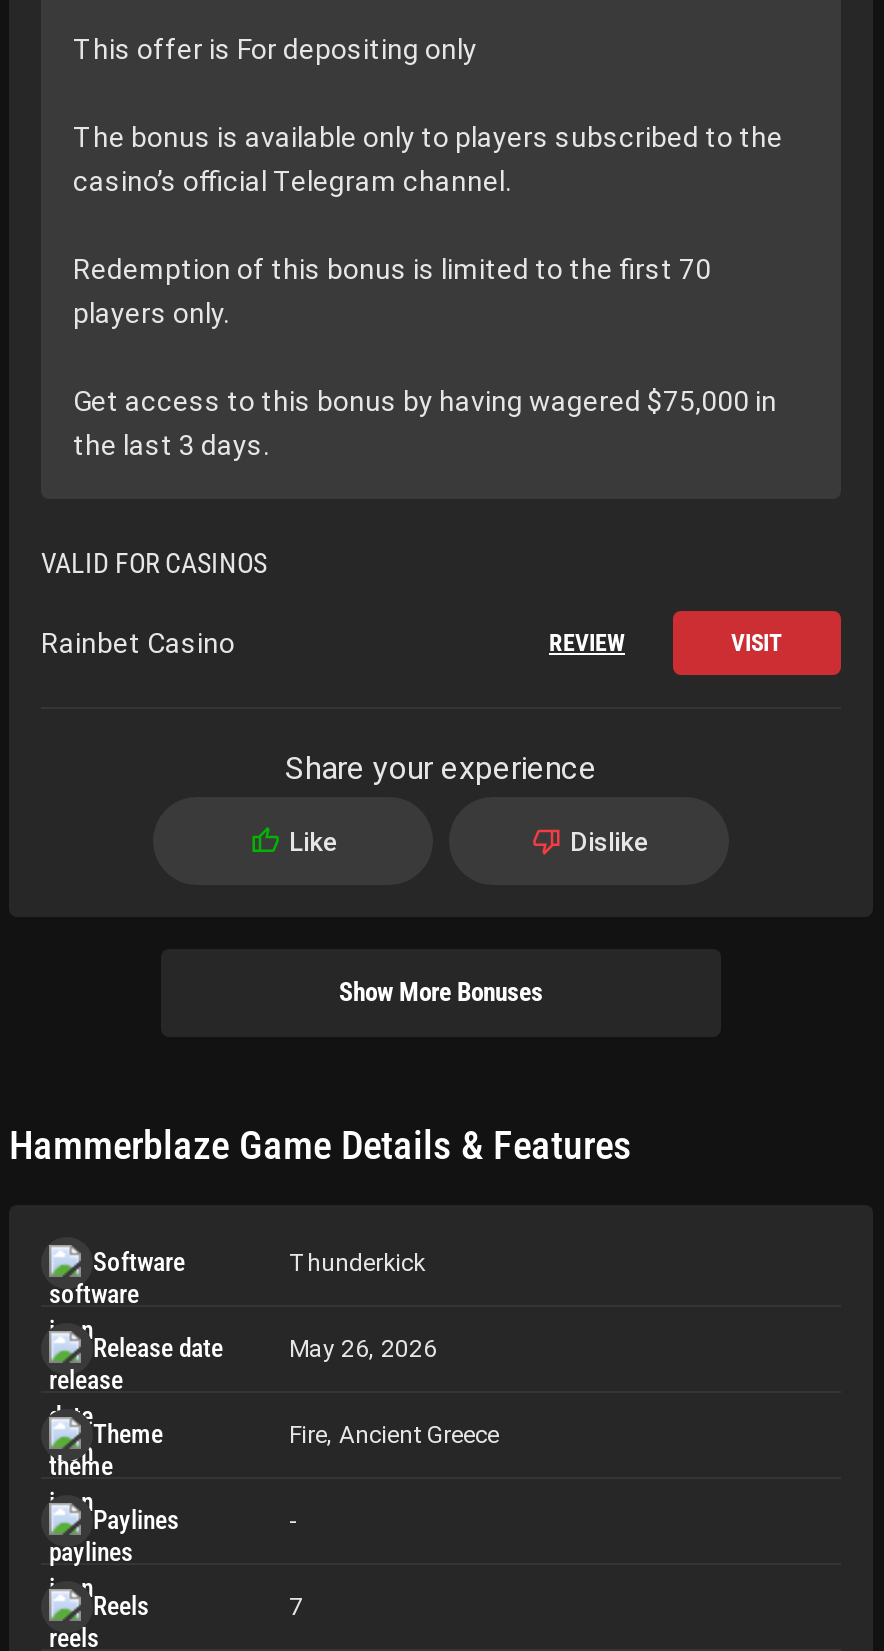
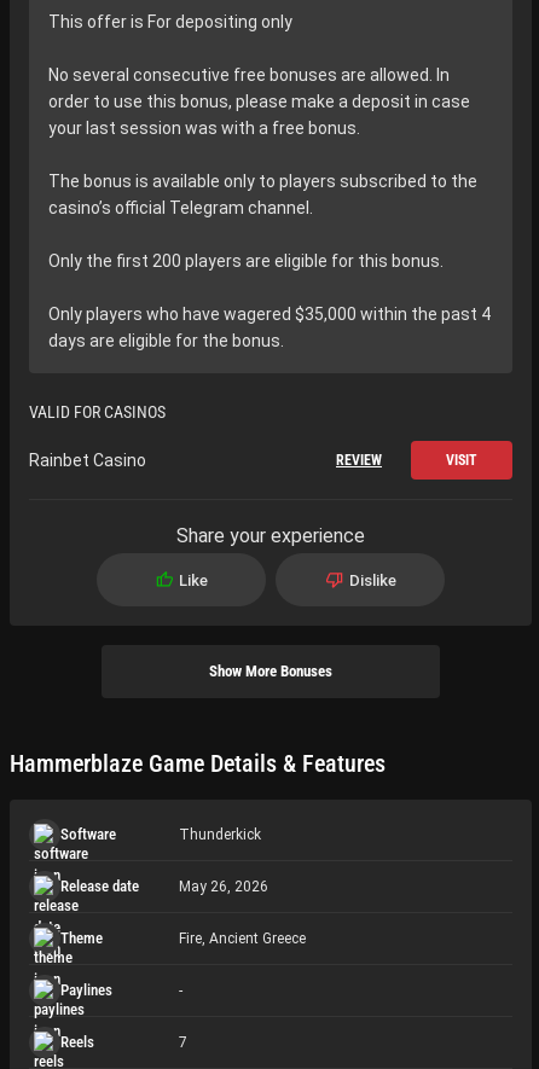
+ No several consecutive free bonuses are allowed. In
+ order to use this bonus, please make a deposit in case
+ your last session was with a free bonus.

moved down: The bonus is available only to players subscribed to the | casino’s official Telegram channel.

- Redemption of this bonus is limited to the first 70
- players only.
+ Only the first 200 players are eligible for this bonus.

- Get access to this bonus by having wagered $75,000 in
- the last 3 days.
+ Only players who have wagered $35,000 within the past 4
+ days are eligible for the bonus.
